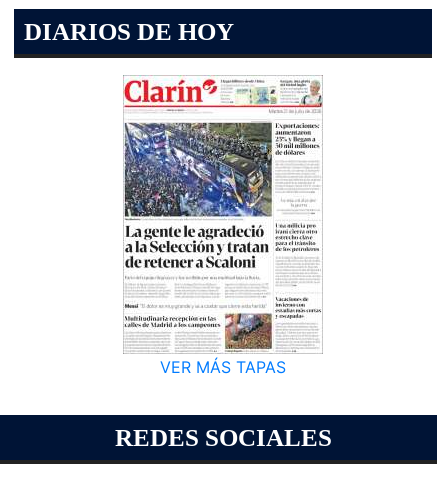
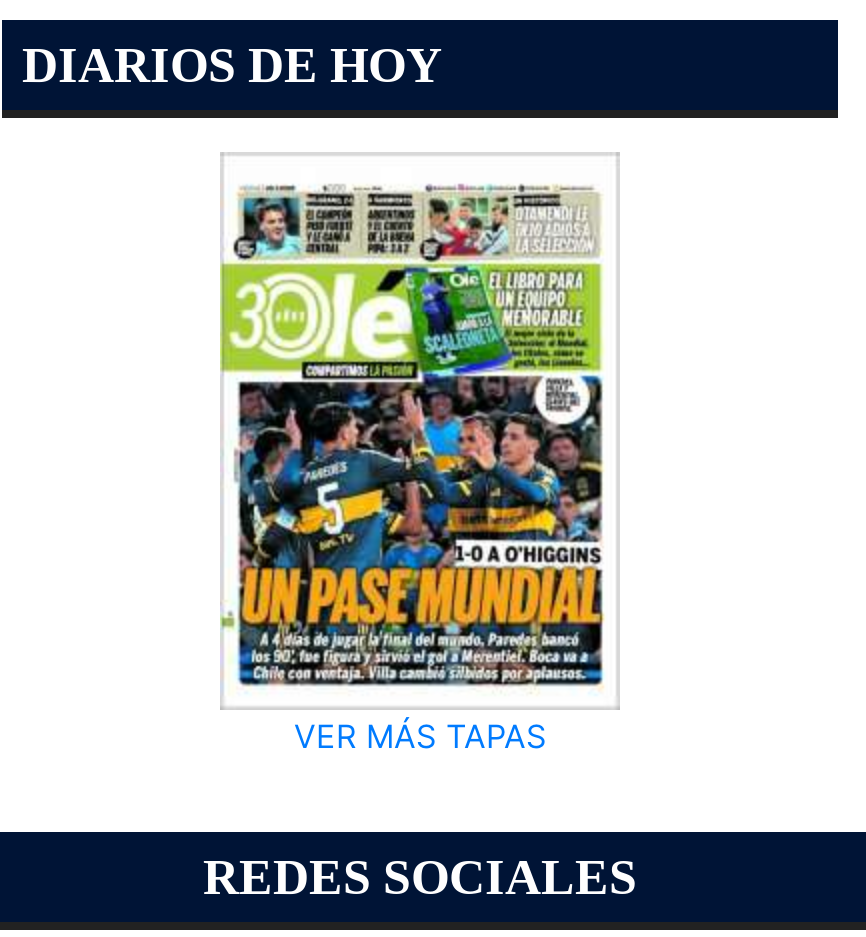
- [image]
+ [image]
